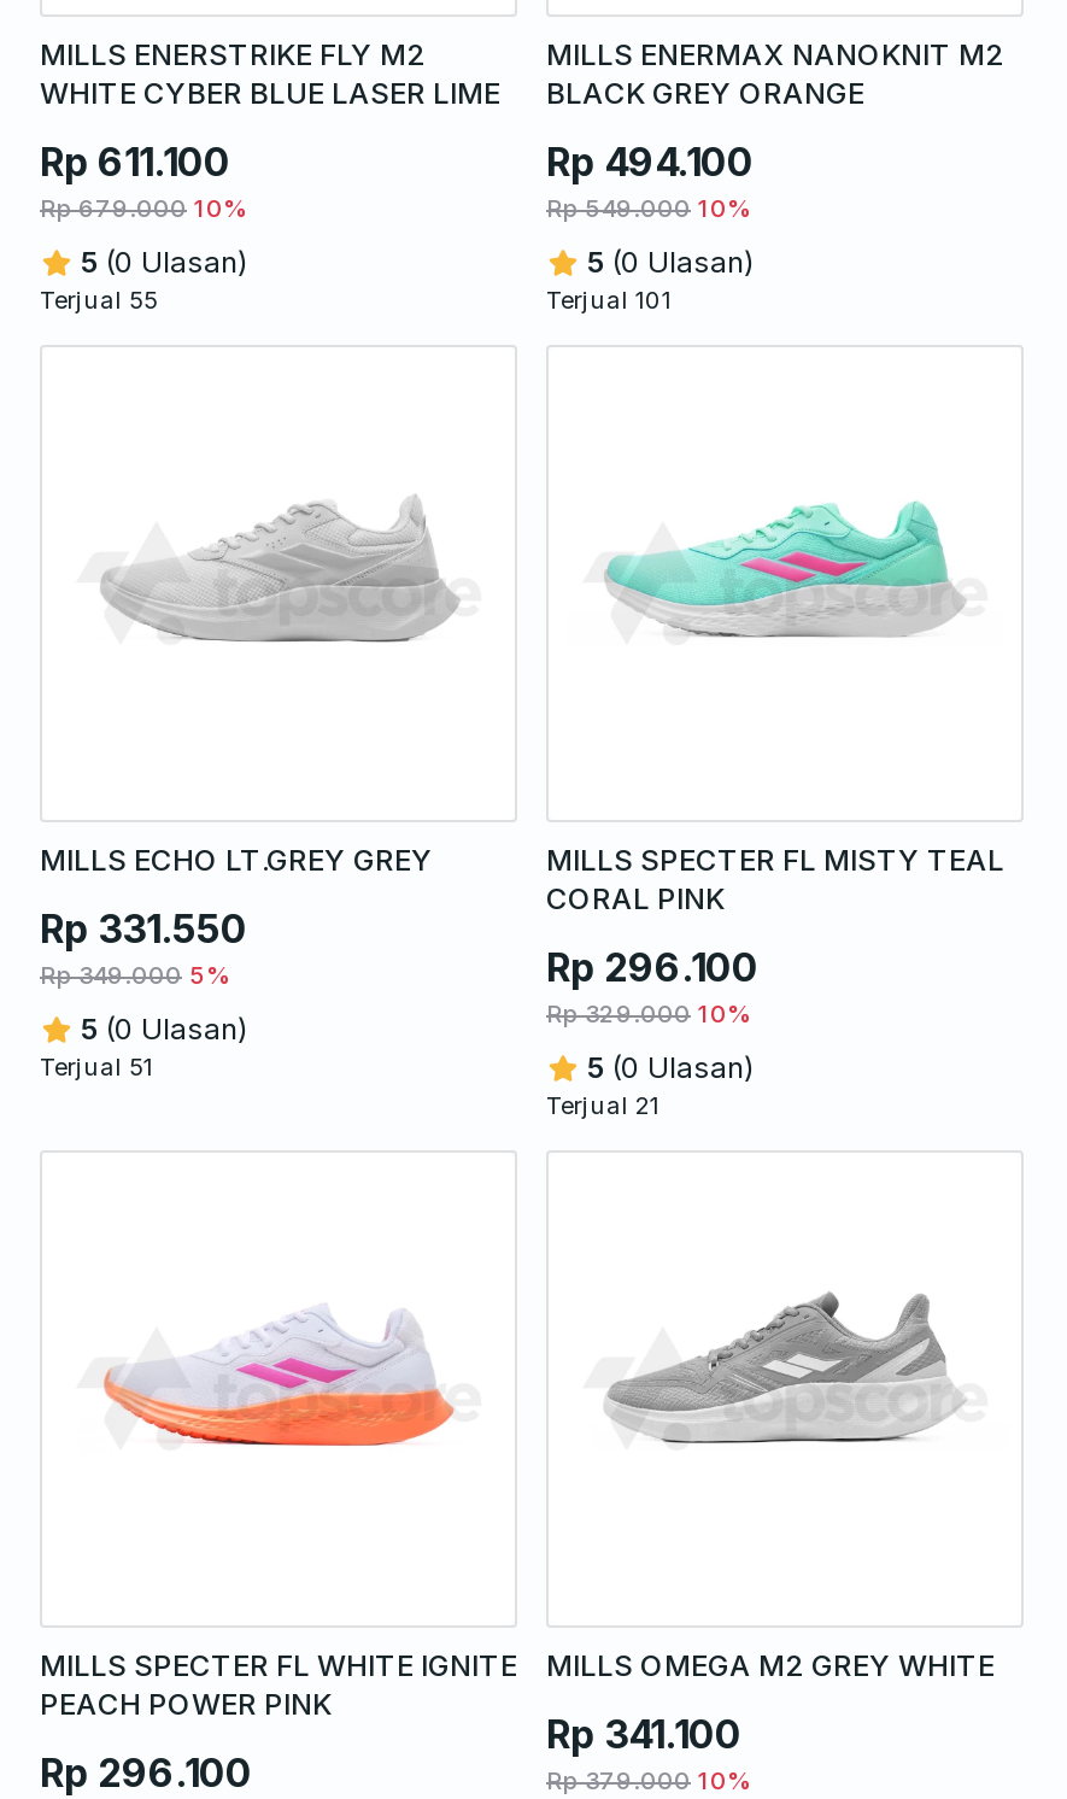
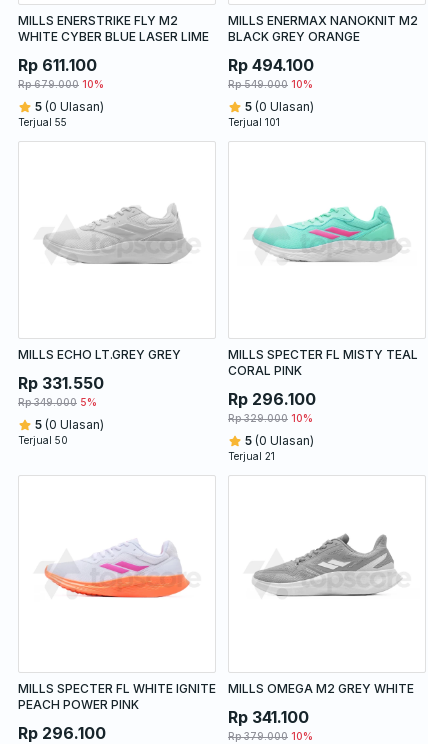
- Terjual 51
+ Terjual 50
